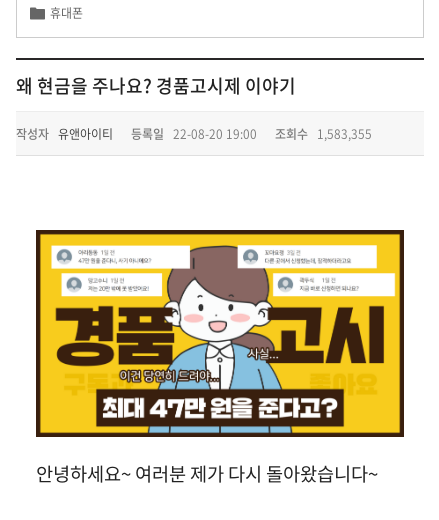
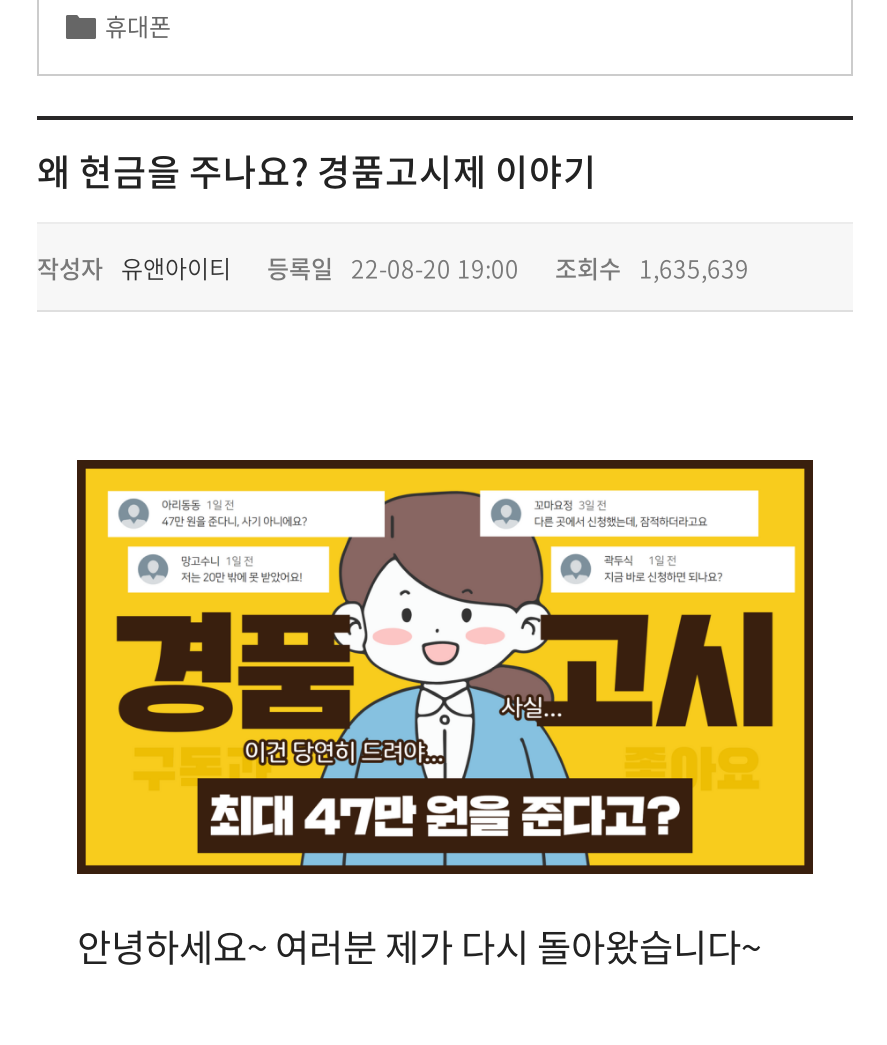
- 작성자 유앤아이티 등록일 22-08-20 19:00 조회수 1,583,355
+ 작성자 유앤아이티 등록일 22-08-20 19:00 조회수 1,635,639
